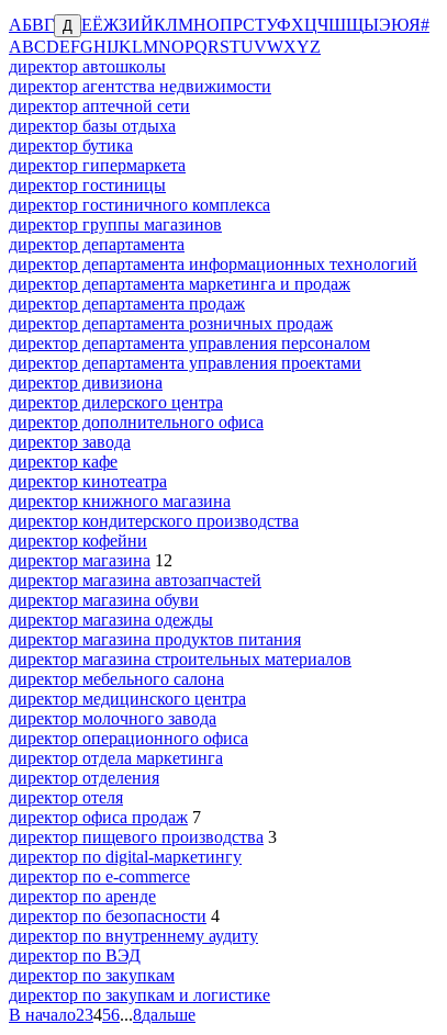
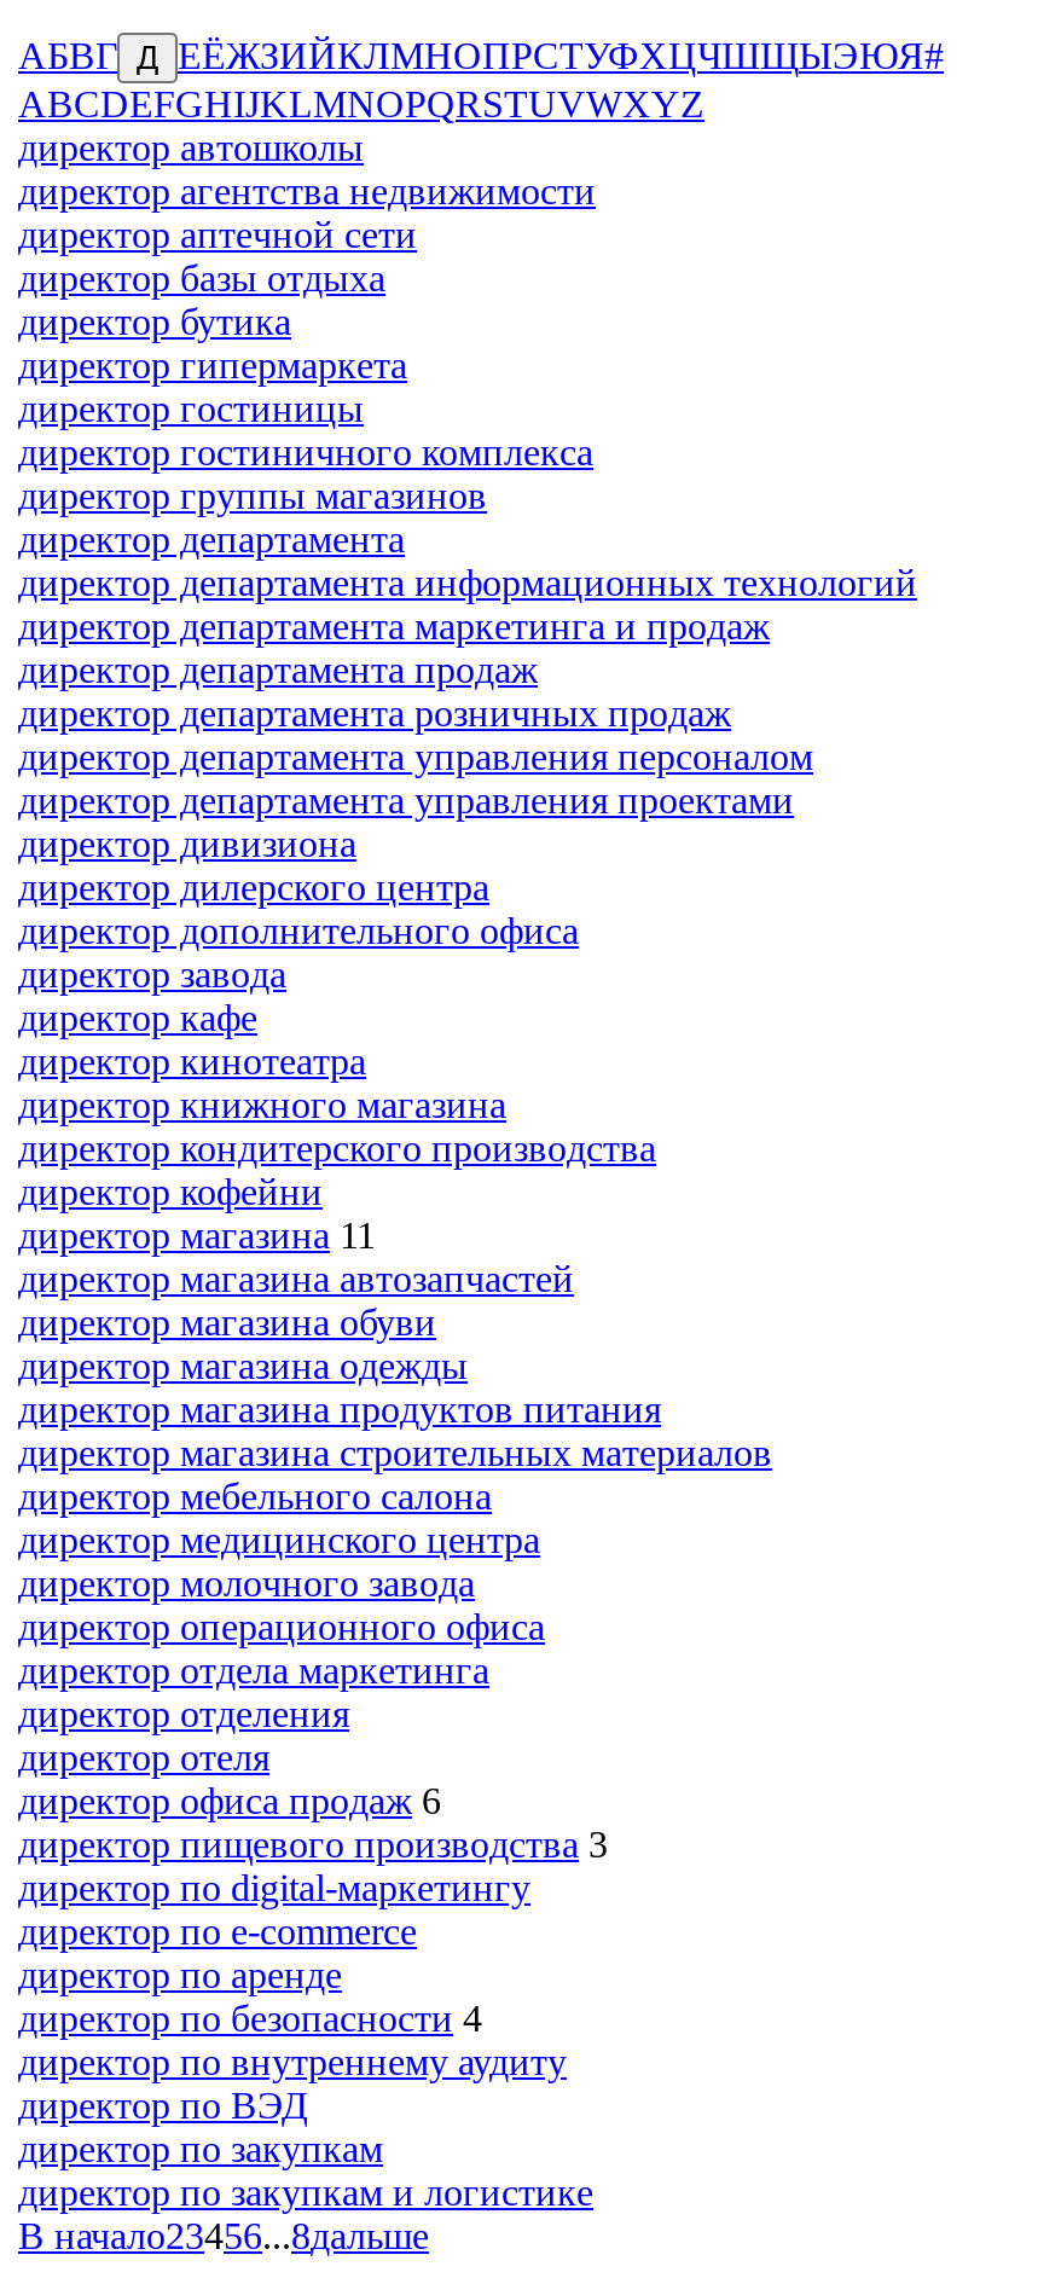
- директор магазина 12
+ директор магазина 11

- директор офиса продаж 7
+ директор офиса продаж 6
